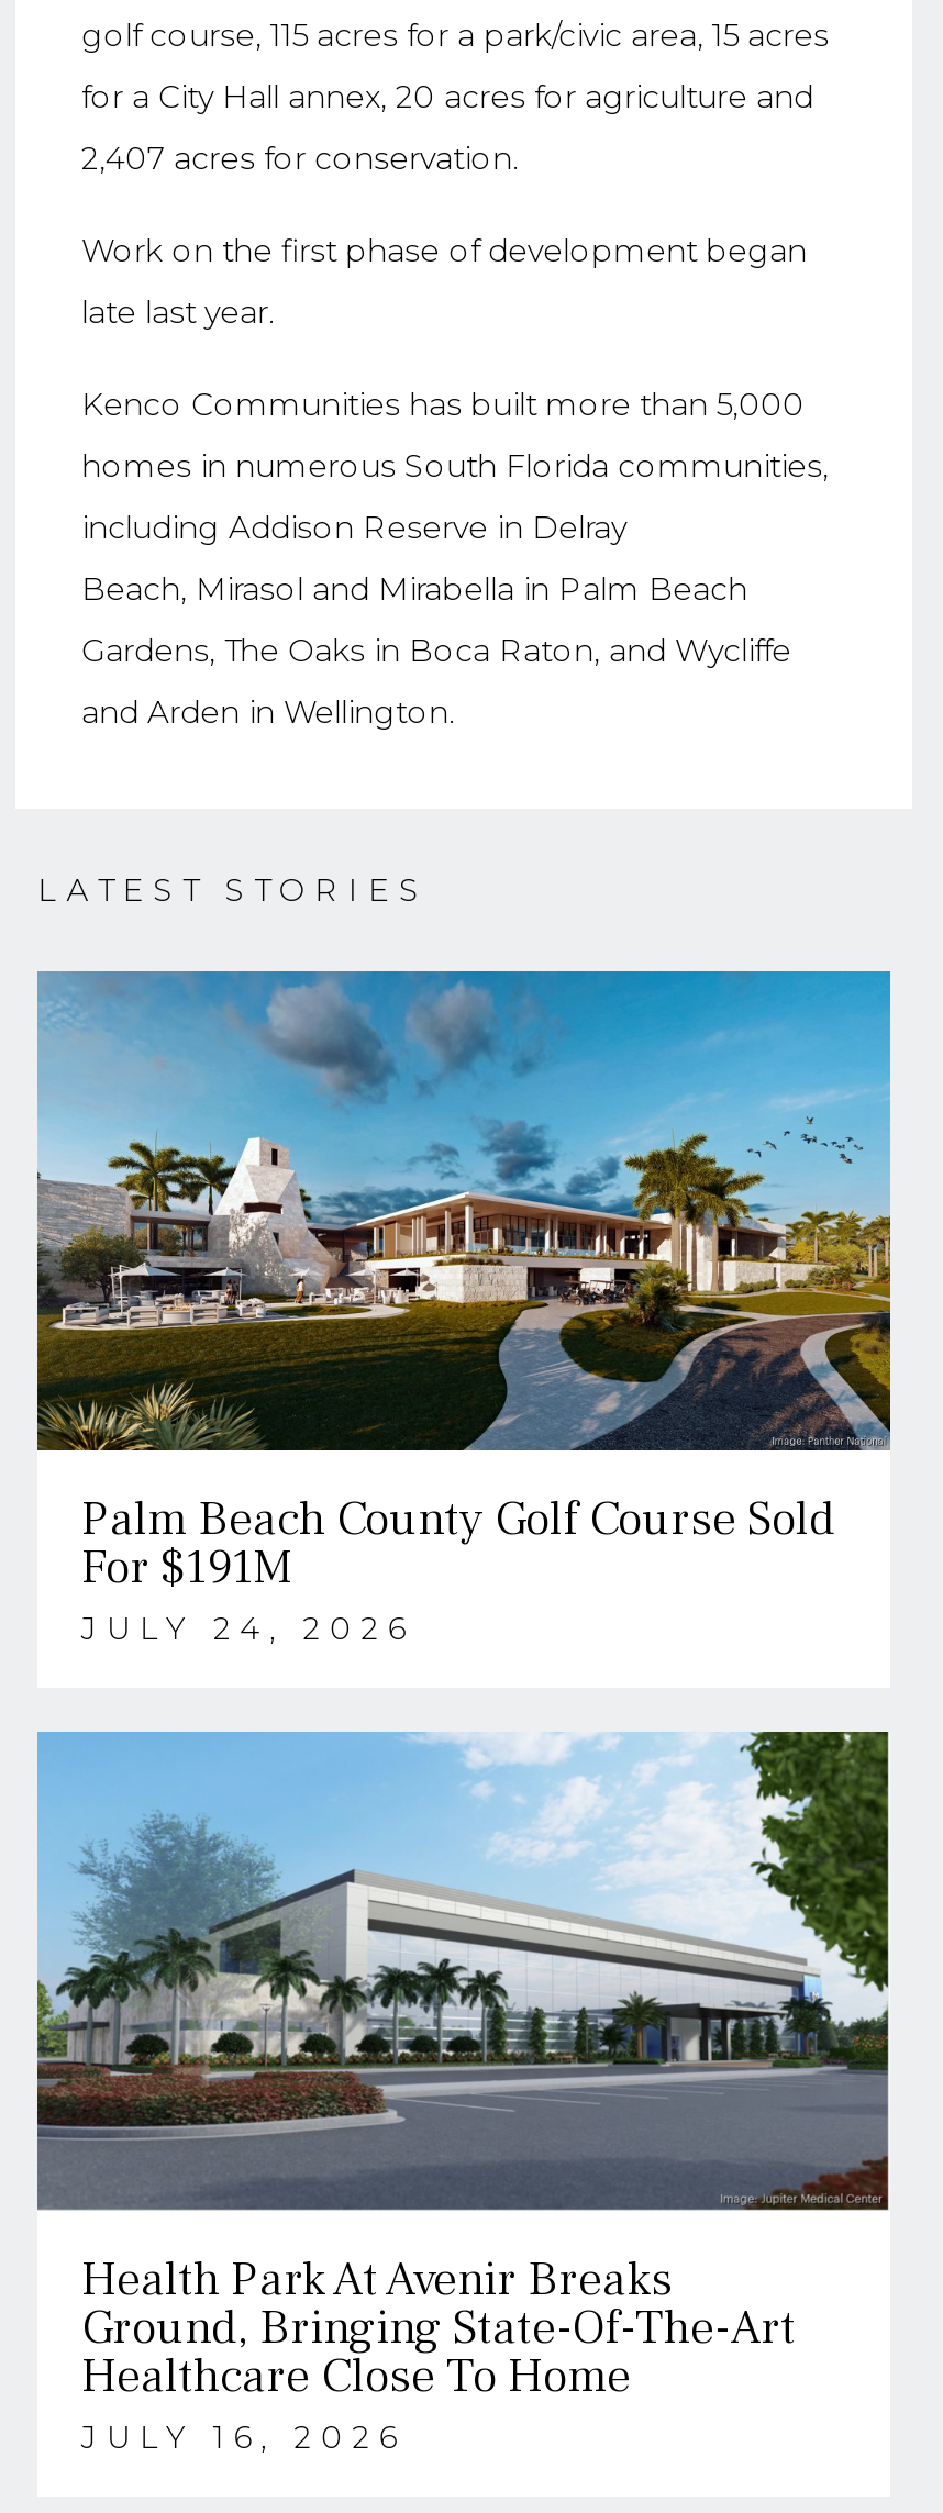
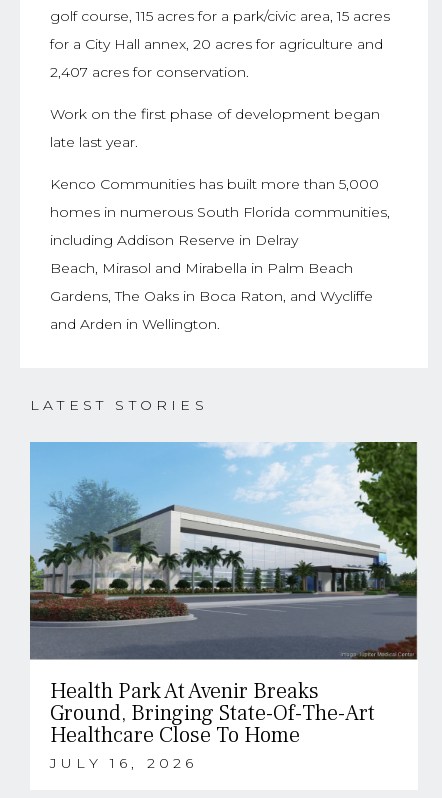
- [image]
- Palm Beach County Golf Course Sold
- For $191M
- JULY 24, 2026
